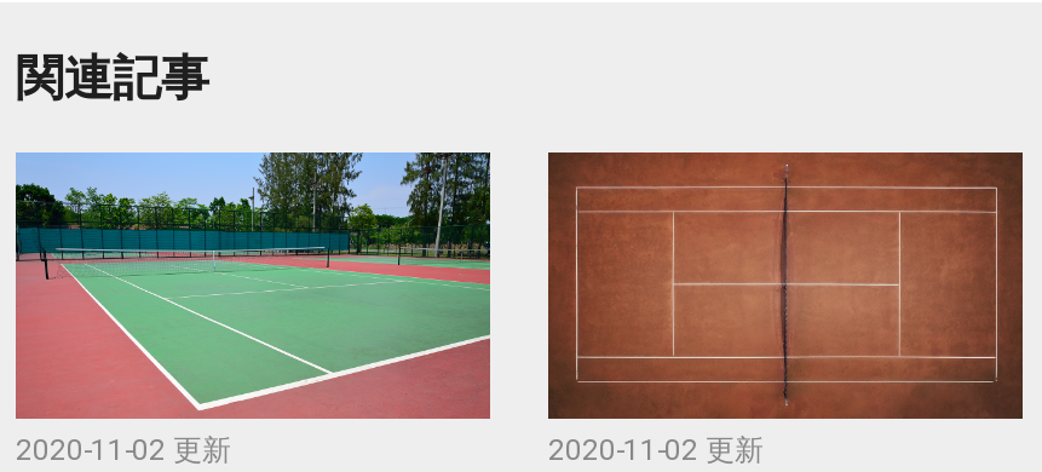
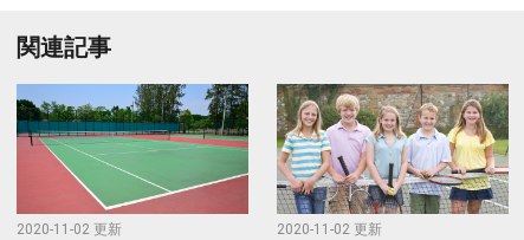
- [image]
+ [image]
